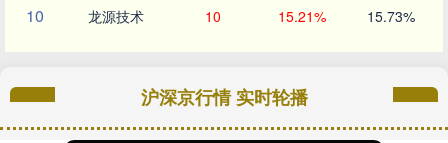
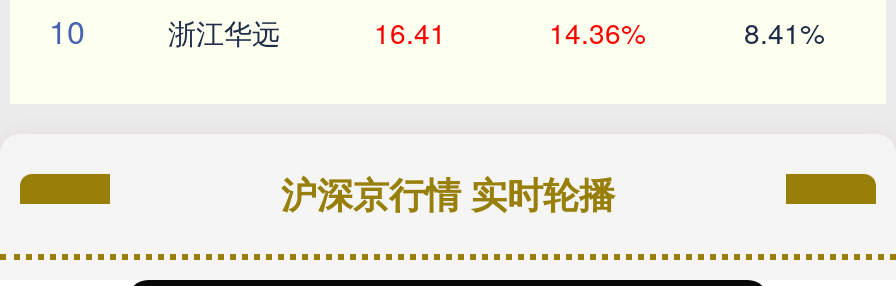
- 龙源技术
- 10
- 15.21%
- 15.73%
+ 浙江华远
+ 16.41
+ 14.36%
+ 8.41%
